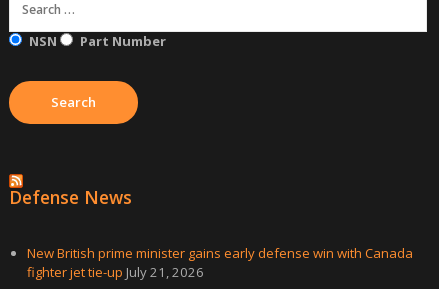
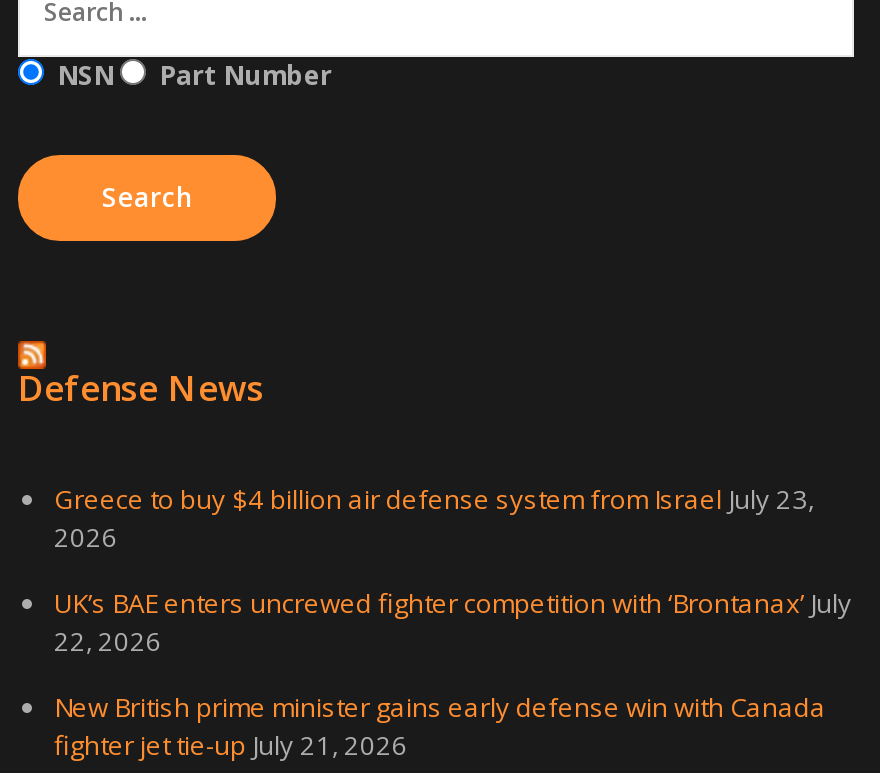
+ Greece to buy $4 billion air defense system from Israel July 23,
+ 2026
+ UK’s BAE enters uncrewed fighter competition with ‘Brontanax’ July
+ 22, 2026
